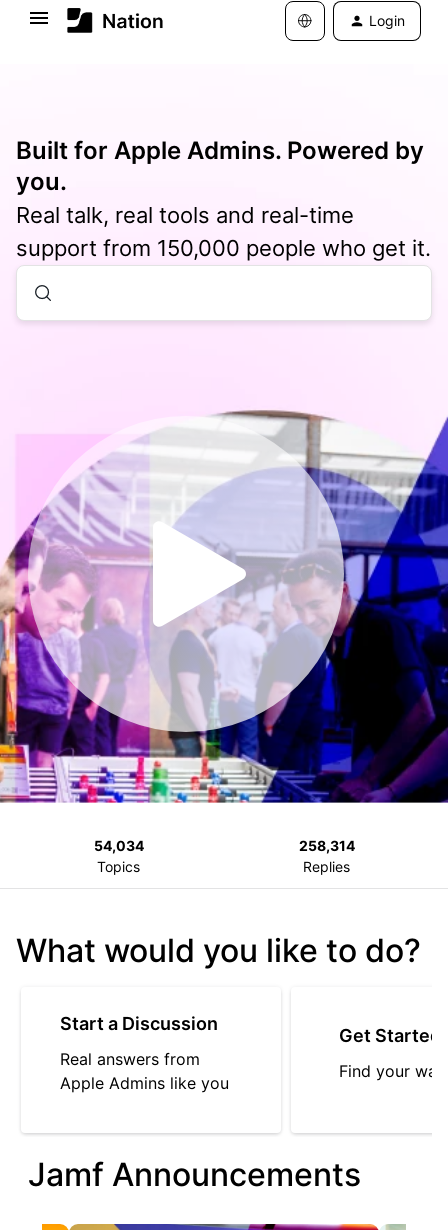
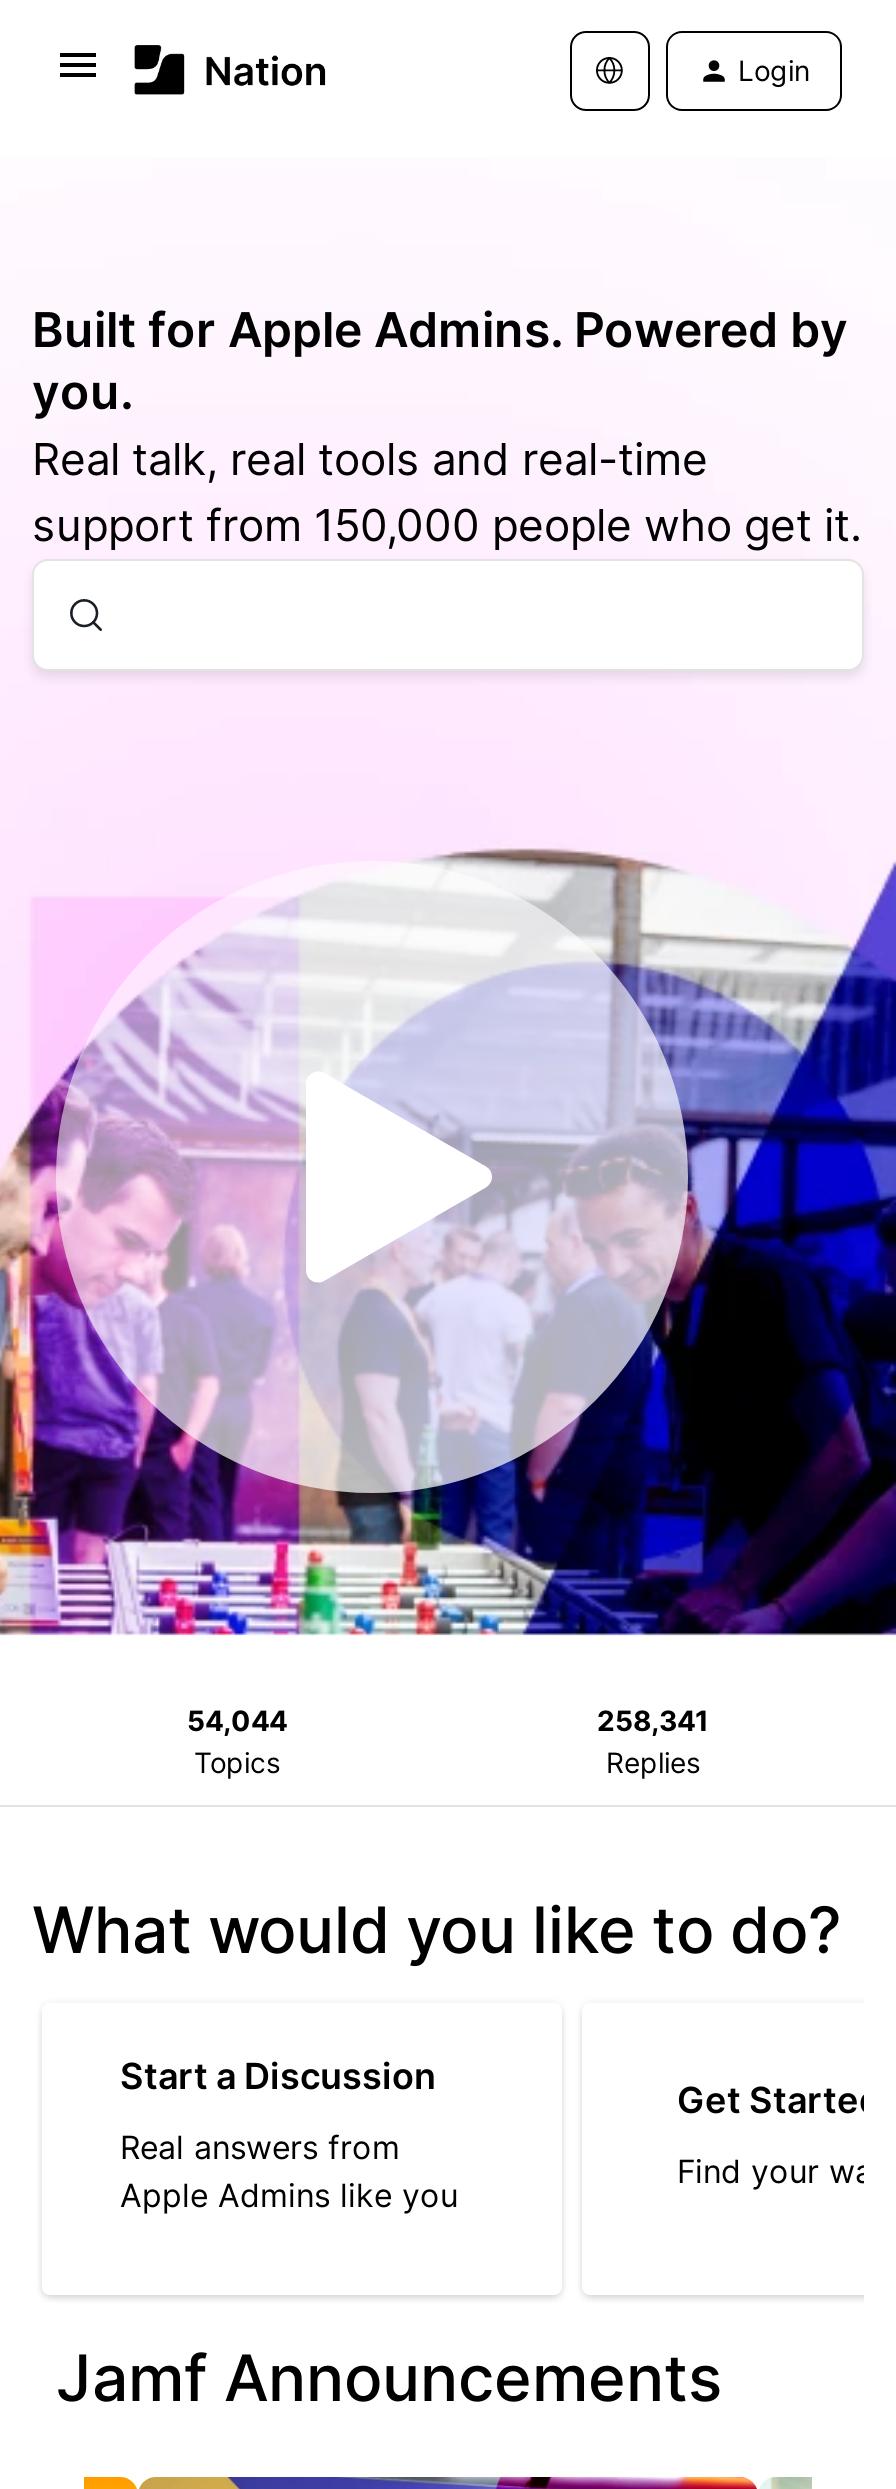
- 54,034
+ 54,044

- 258,314
+ 258,341
